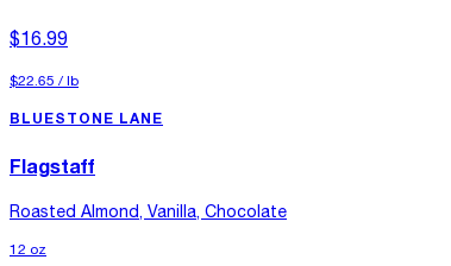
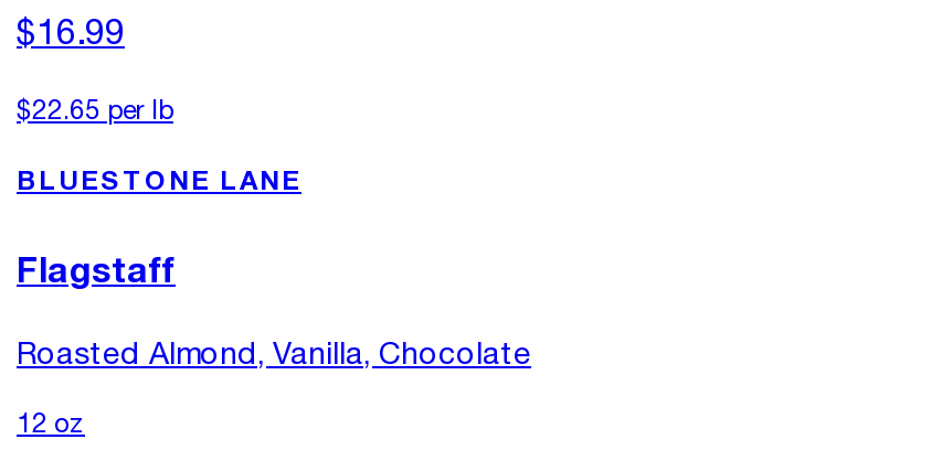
- $22.65 / lb
+ $22.65 per lb
